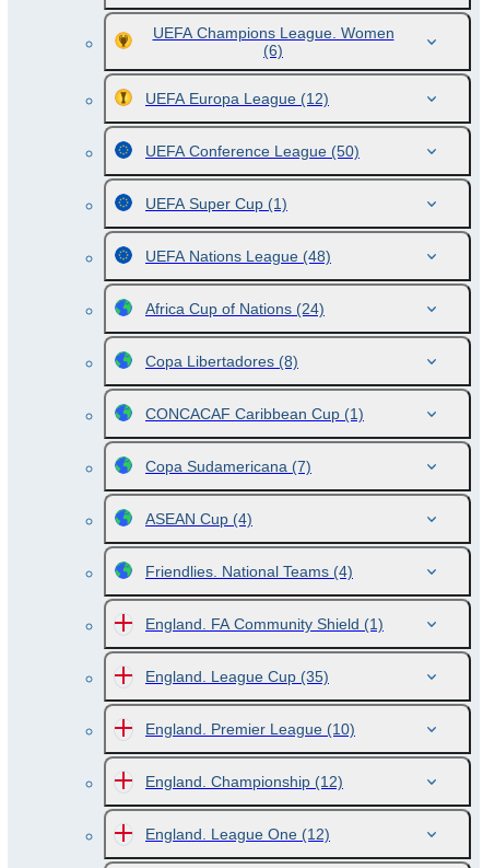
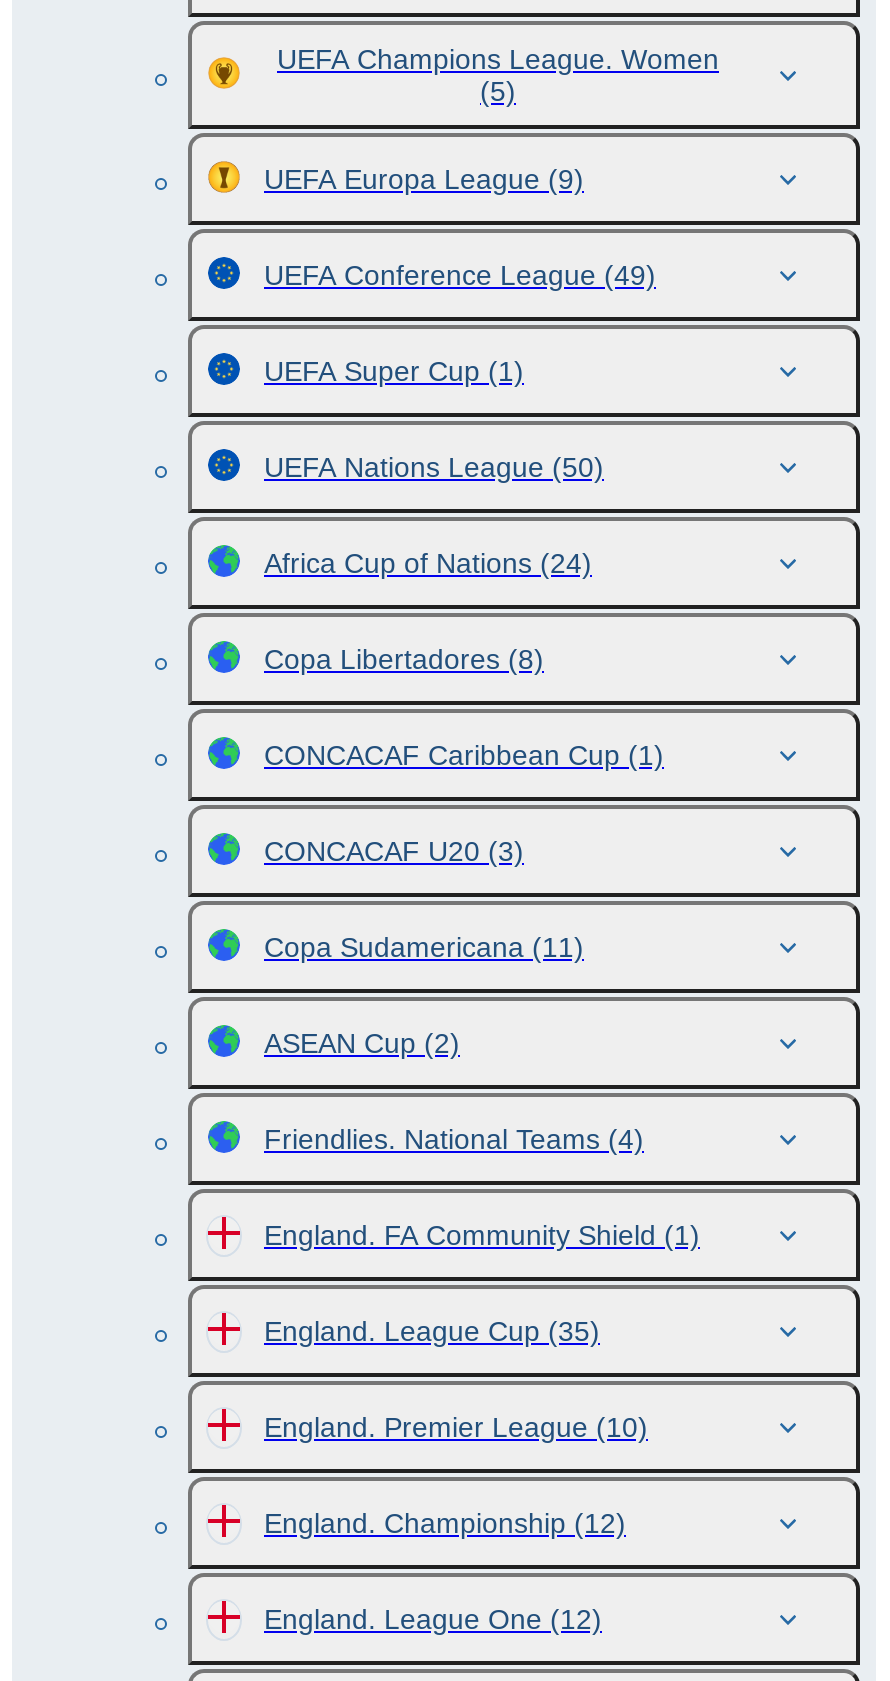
- (6)
+ (5)

- UEFA Europa League (12)
+ UEFA Europa League (9)

- UEFA Conference League (50)
+ UEFA Conference League (49)

- UEFA Nations League (48)
+ UEFA Nations League (50)

- Copa Sudamericana (7)
- ASEAN Cup (4)
+ CONCACAF U20 (3)
+ Copa Sudamericana (11)
+ ASEAN Cup (2)
